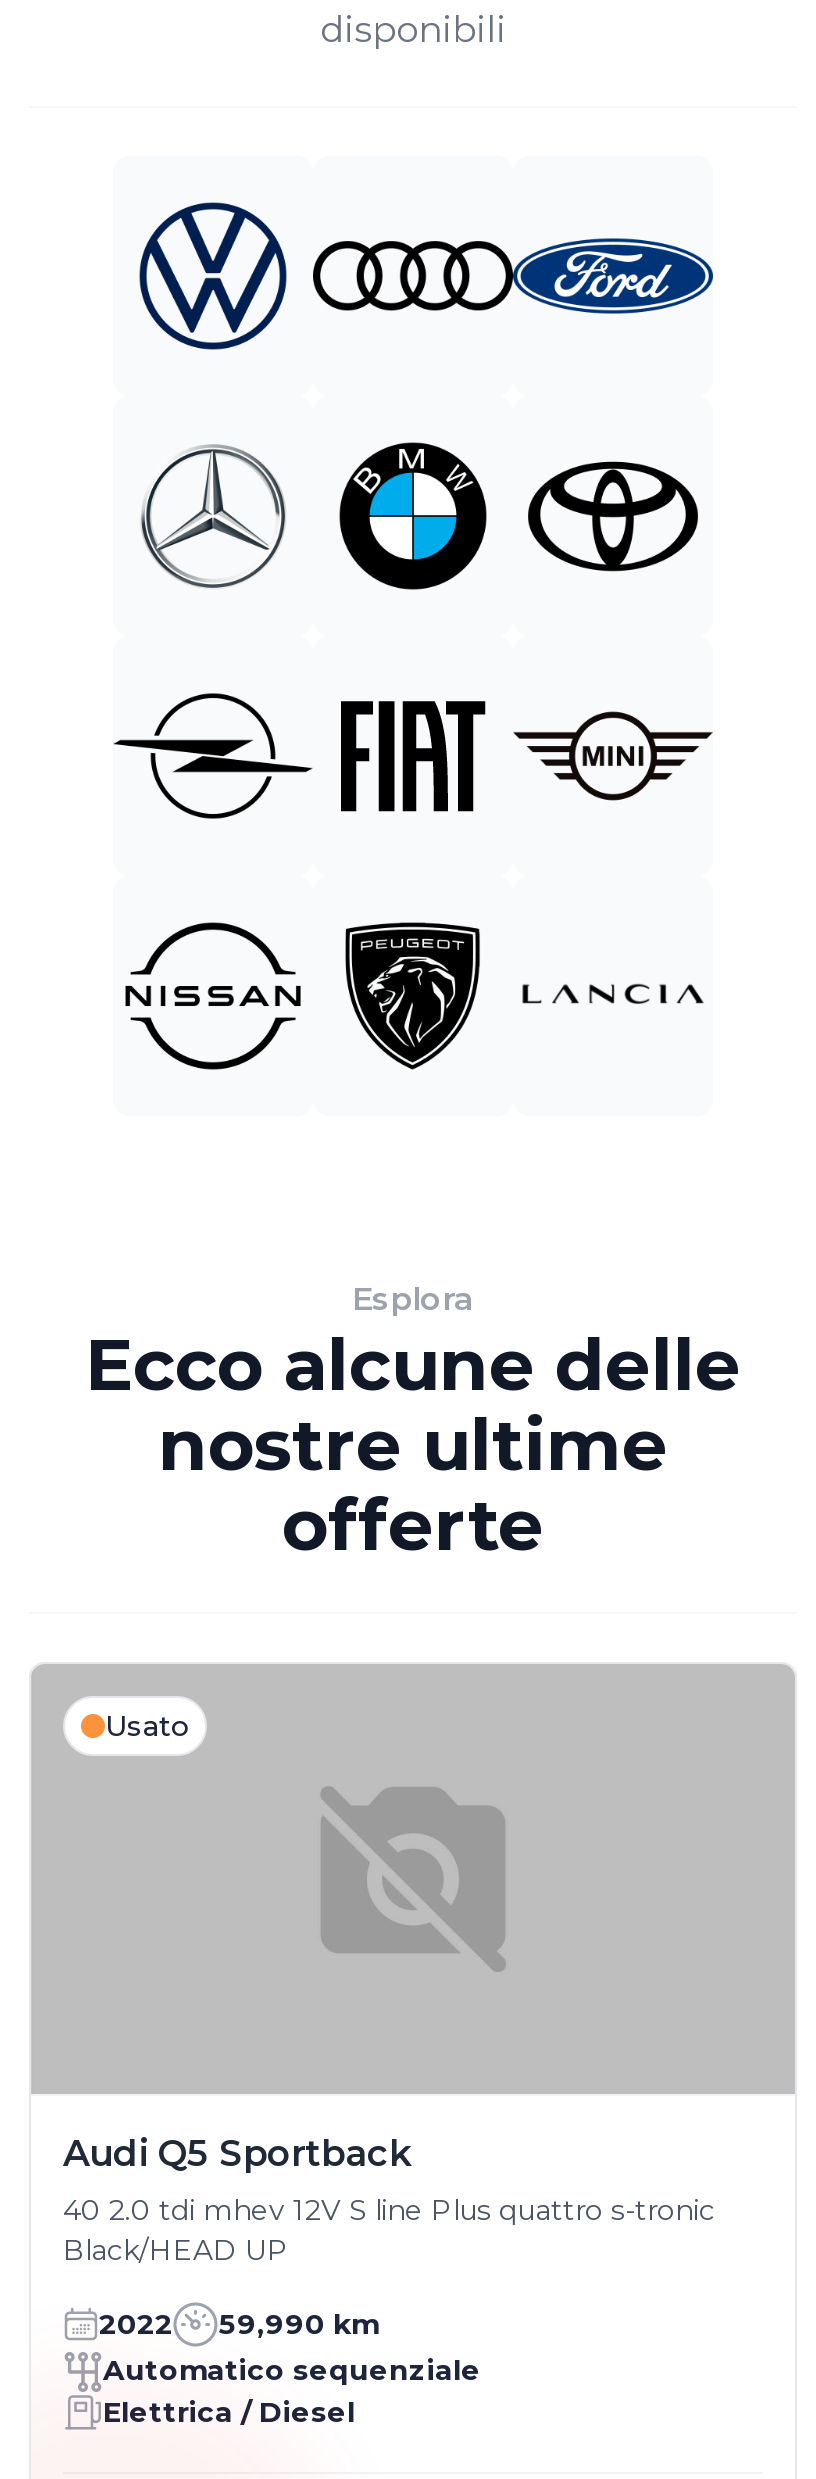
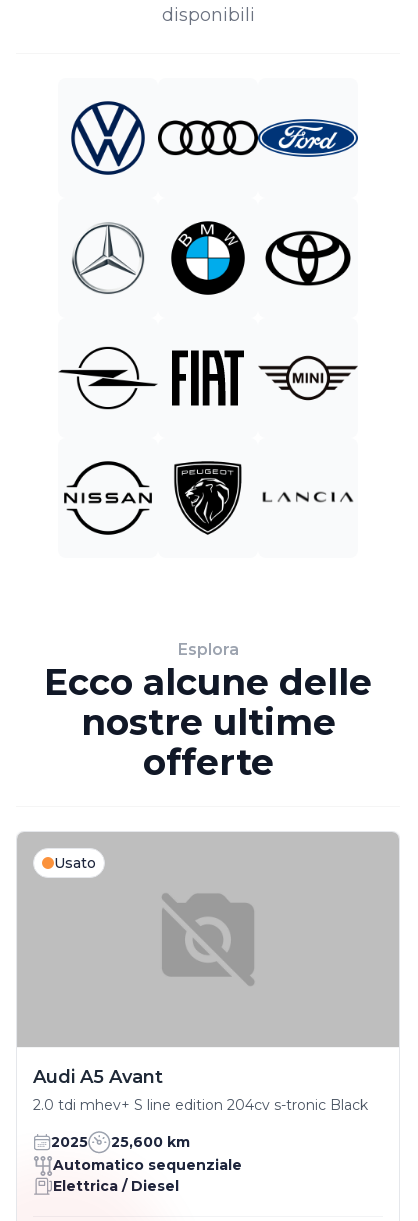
- Audi Q5 Sportback
- 40 2.0 tdi mhev 12V S line Plus quattro s-tronic
- Black/HEAD UP
+ Audi A5 Avant
+ 2.0 tdi mhev+ S line edition 204cv s-tronic Black

- 2022
- 59,990 km
+ 2025
+ 25,600 km
